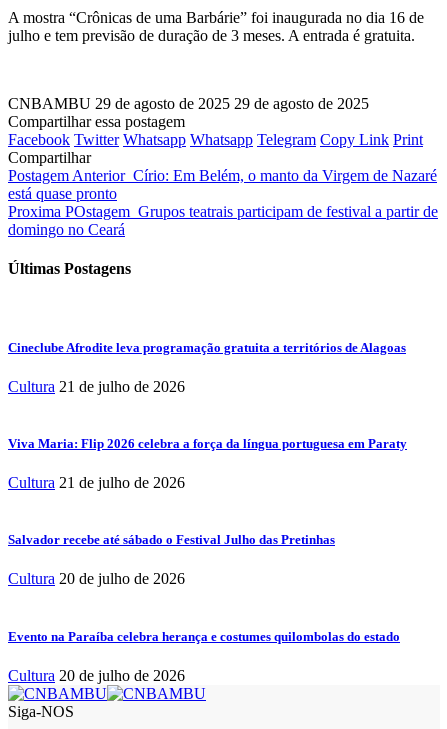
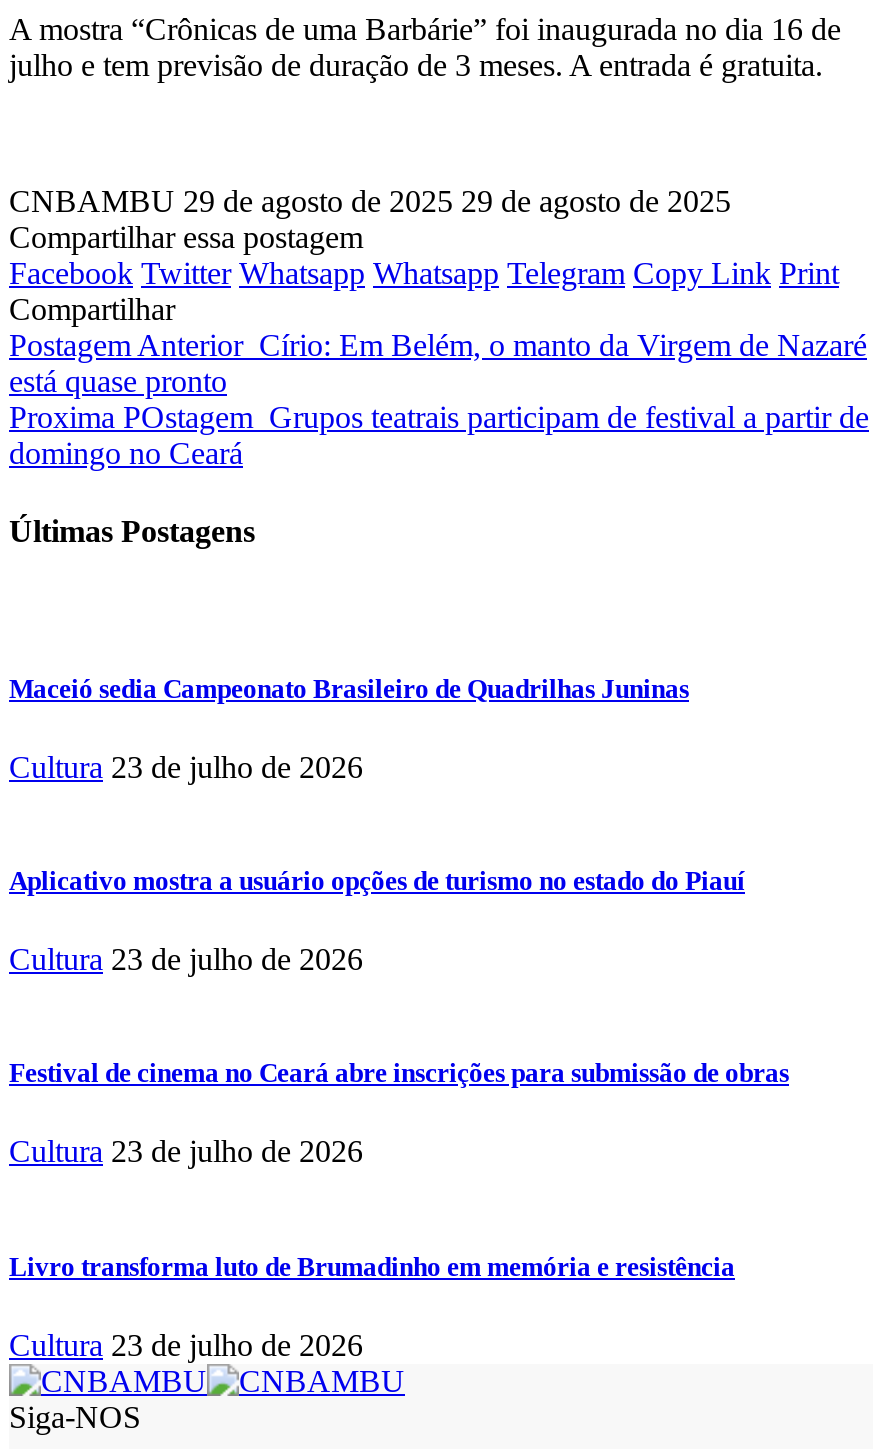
- Cineclube Afrodite leva programação gratuita a territórios de Alagoas
+ Maceió sedia Campeonato Brasileiro de Quadrilhas Juninas

- Cultura 21 de julho de 2026
+ Cultura 23 de julho de 2026

- Viva Maria: Flip 2026 celebra a força da língua portuguesa em Paraty
+ Aplicativo mostra a usuário opções de turismo no estado do Piauí

- Cultura 21 de julho de 2026
+ Cultura 23 de julho de 2026

- Salvador recebe até sábado o Festival Julho das Pretinhas
+ Festival de cinema no Ceará abre inscrições para submissão de obras

- Cultura 20 de julho de 2026
+ Cultura 23 de julho de 2026

- Evento na Paraíba celebra herança e costumes quilombolas do estado
+ Livro transforma luto de Brumadinho em memória e resistência

- Cultura 20 de julho de 2026
+ Cultura 23 de julho de 2026
